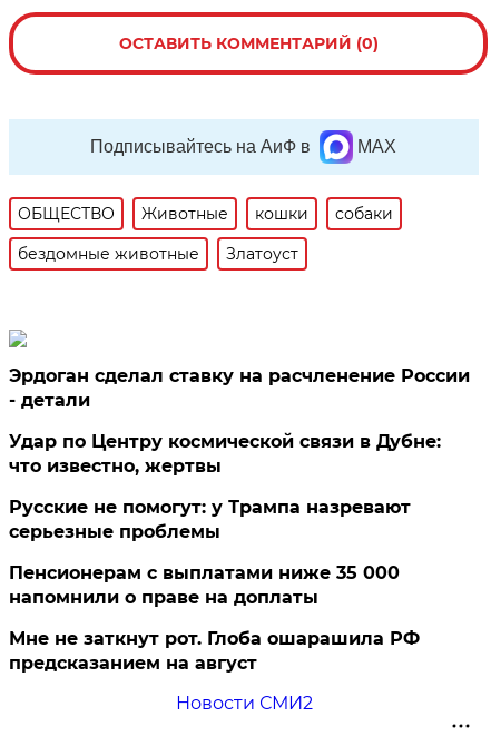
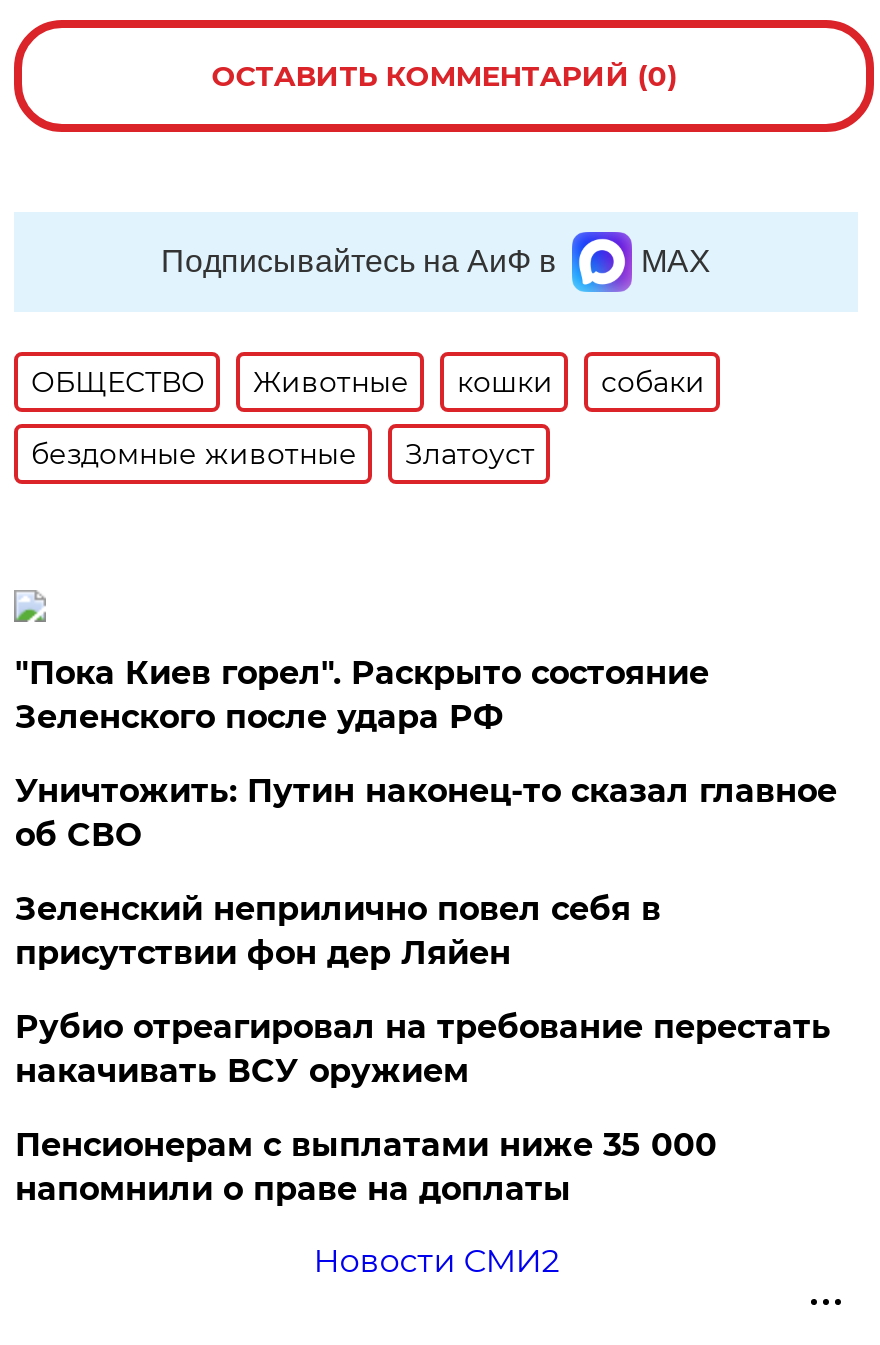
- Эрдоган сделал ставку на расчленение России
- - детали
- Удар по Центру космической связи в Дубне:
- что известно, жертвы
- Русские не помогут: у Трампа назревают
- серьезные проблемы
+ "Пока Киев горел". Раскрыто состояние
+ Зеленского после удара РФ
+ Уничтожить: Путин наконец-то сказал главное
+ об СВО
+ Зеленский неприлично повел cебя в
+ присутствии фон дер Ляйен
+ Рубио отреагировал на требование перестать
+ накачивать ВСУ оружием

moved down: Пенсионерам с выплатами ниже 35 000 | напомнили о праве на доплаты

- Мне не заткнут рот. Глоба ошарашила РФ
- предсказанием на август
